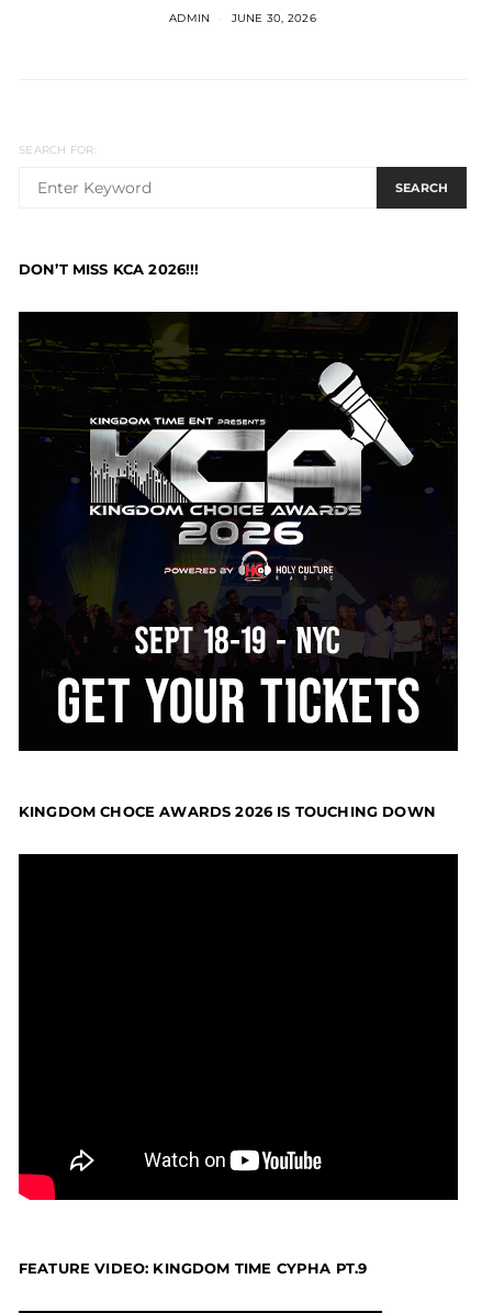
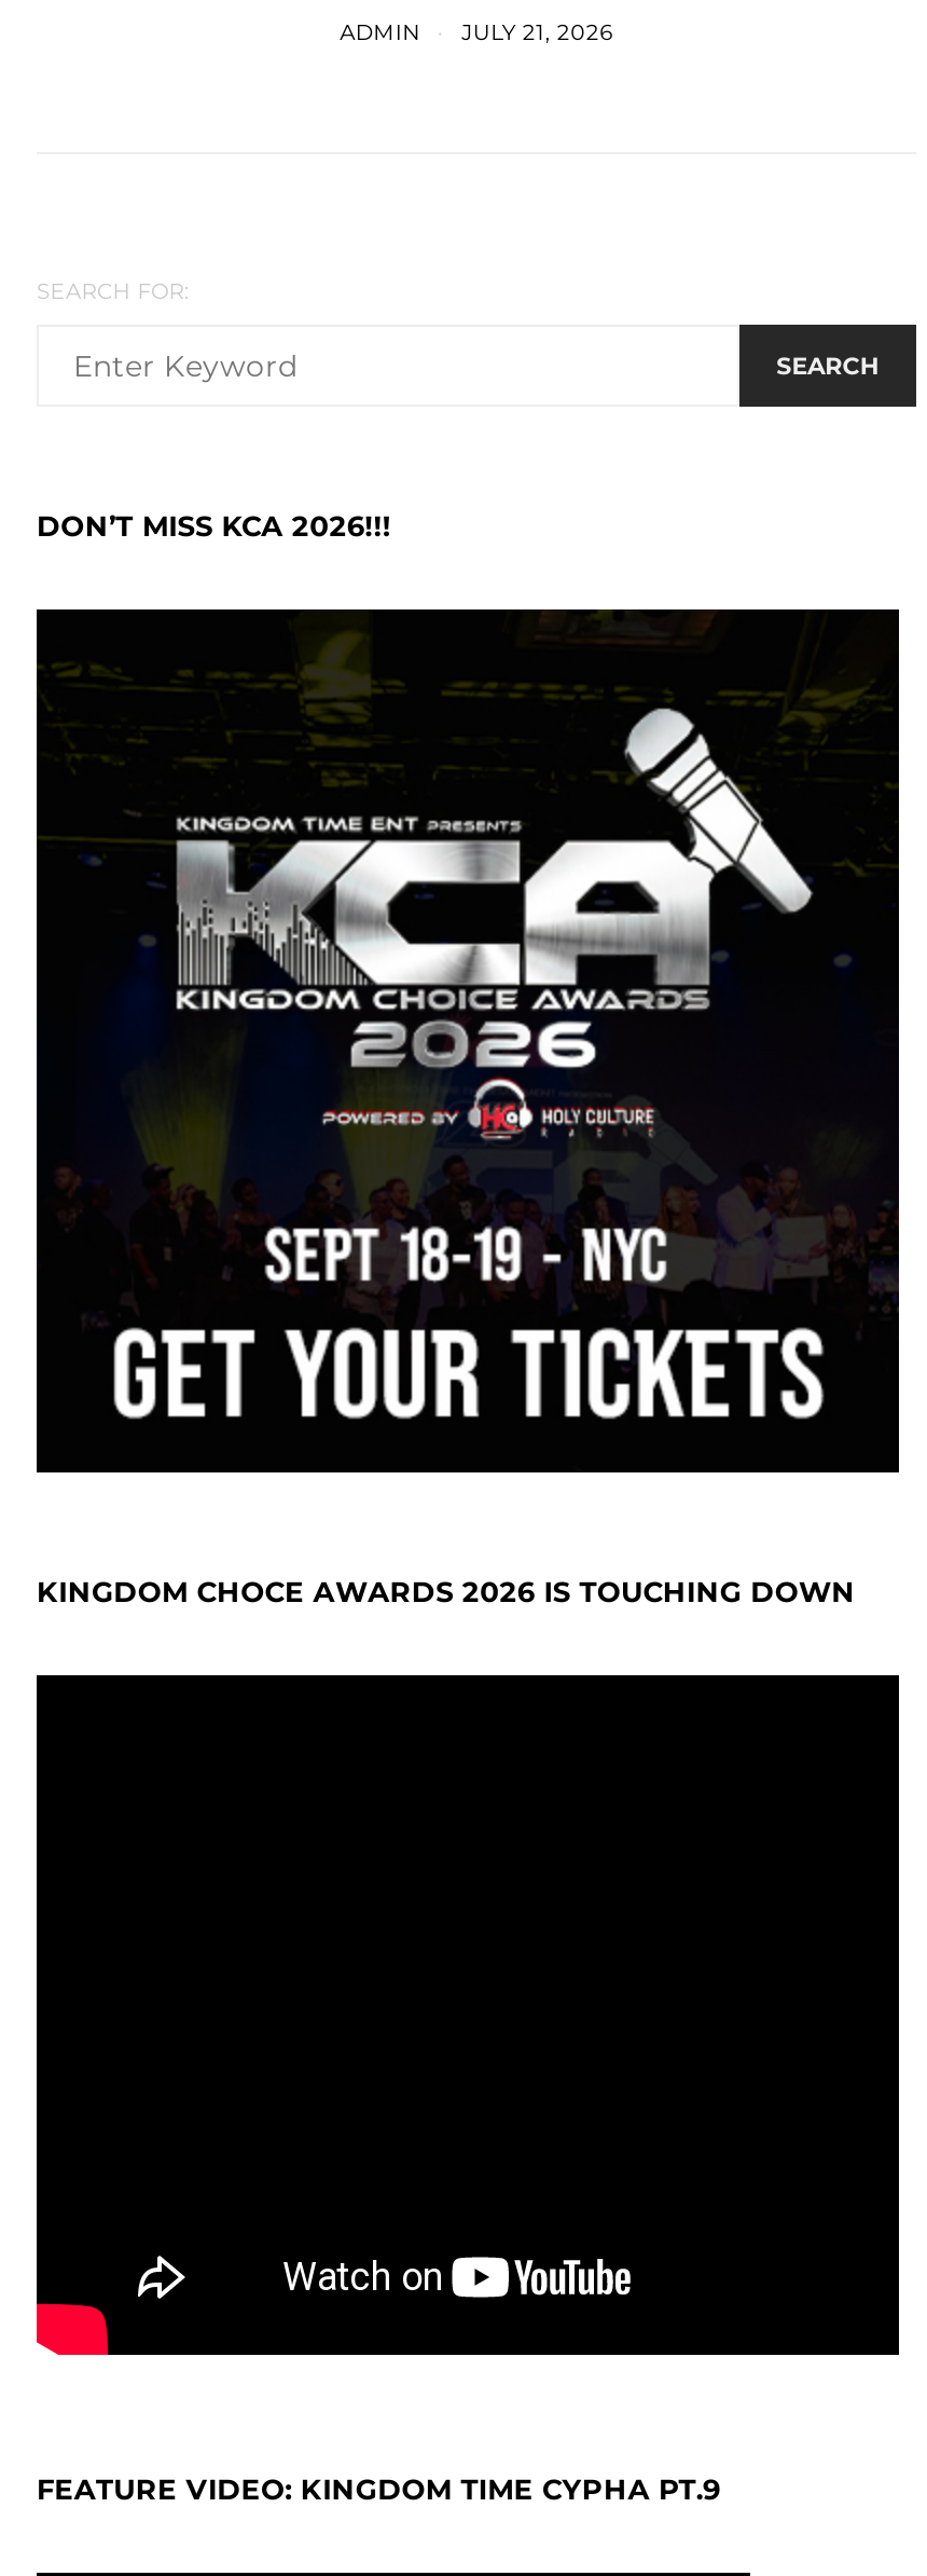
- ADMIN JUNE 30, 2026
+ ADMIN JULY 21, 2026
